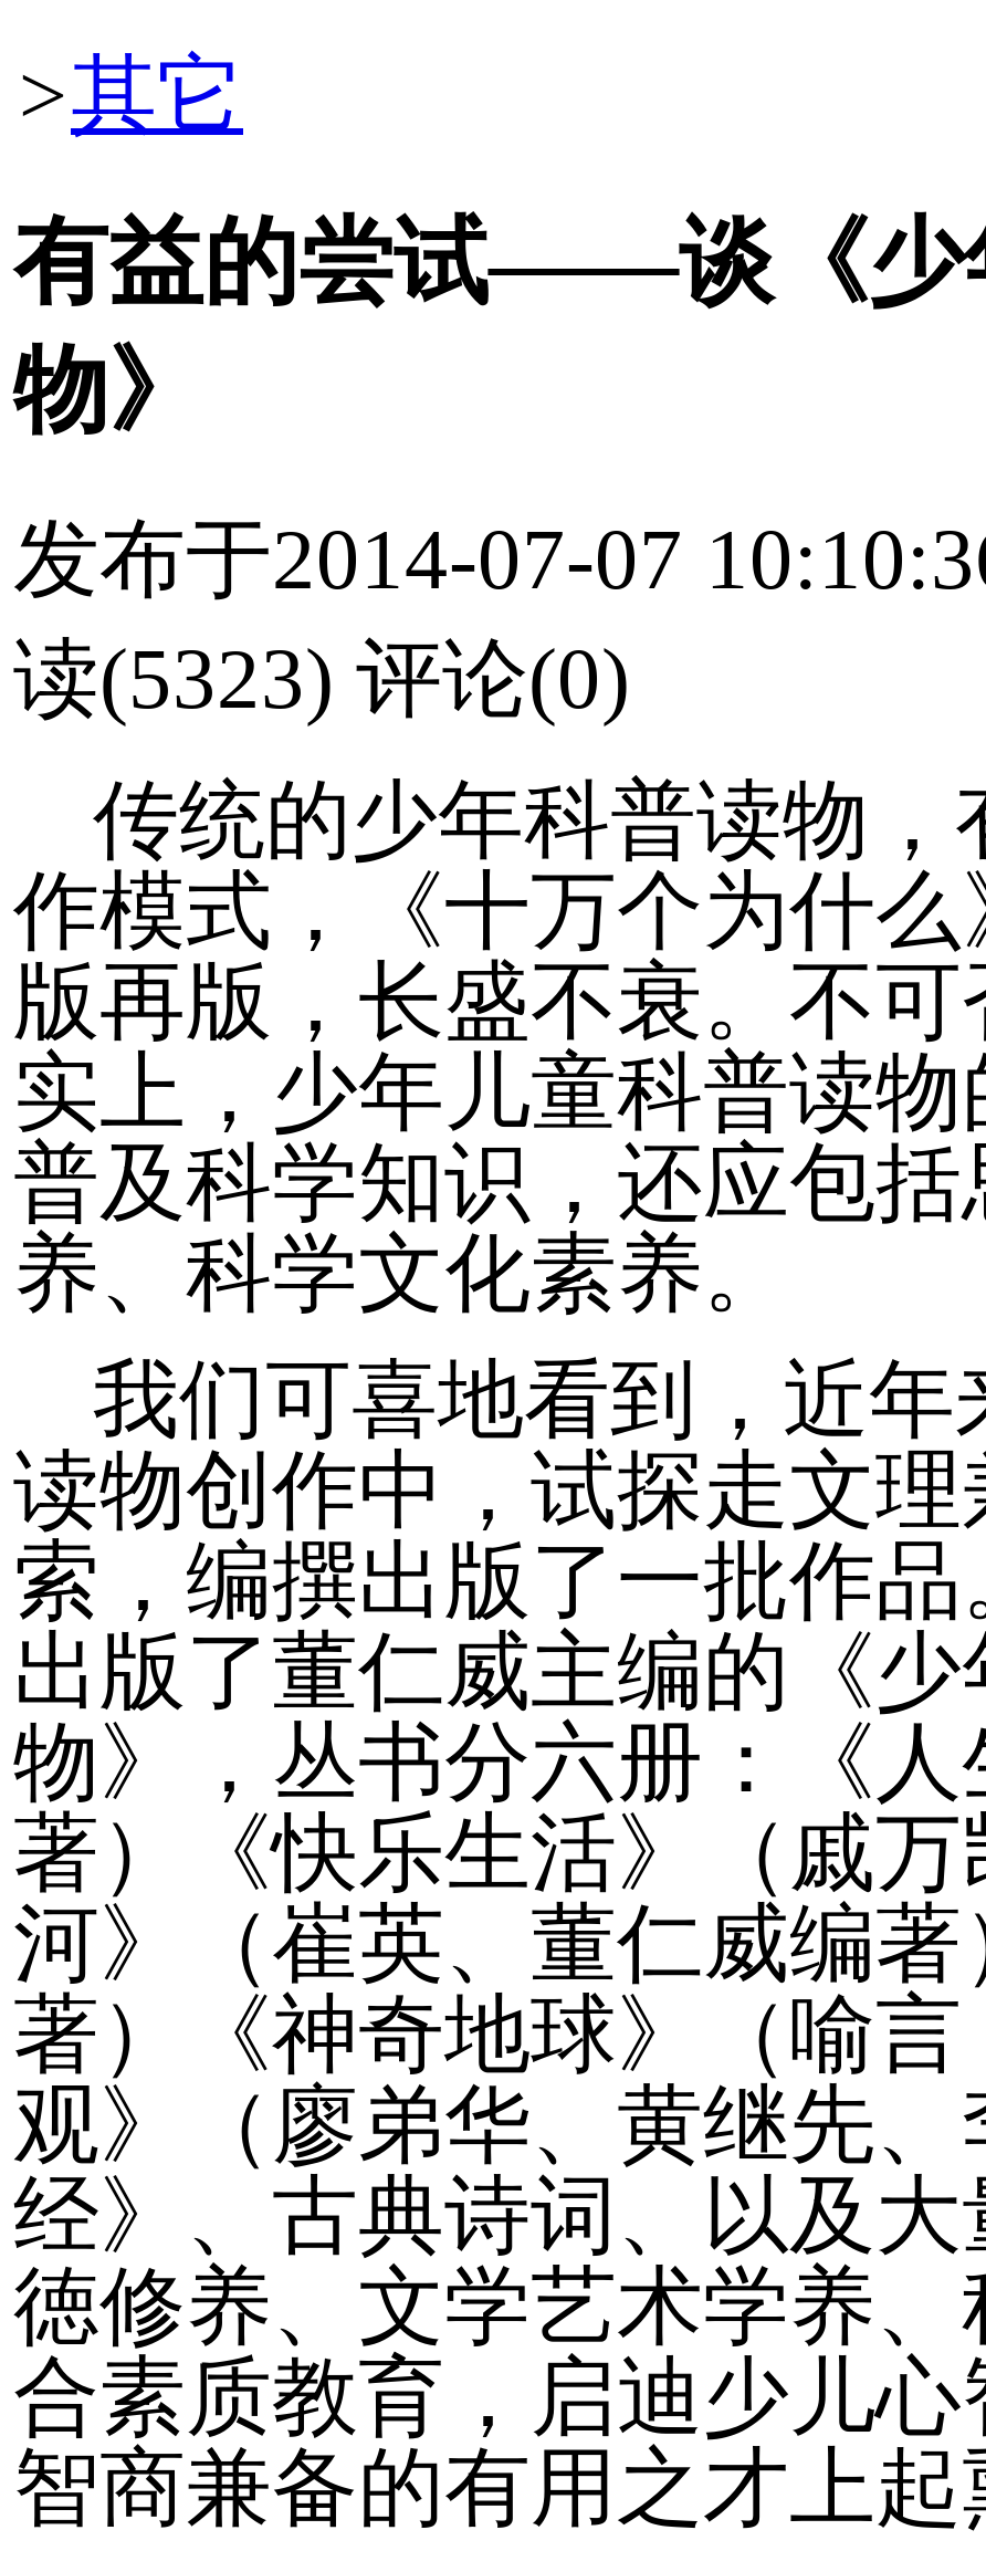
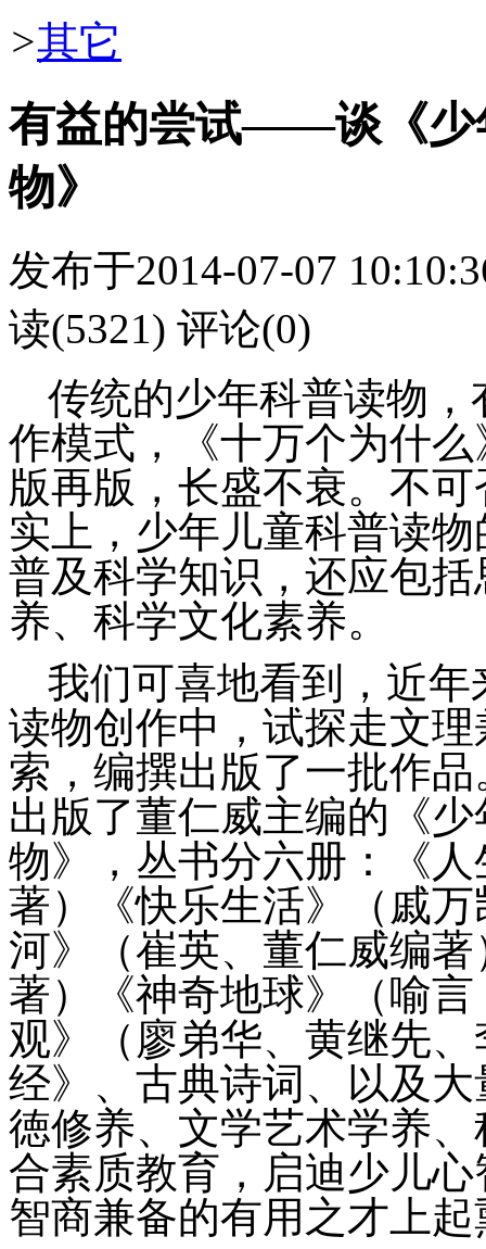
- 读(5323) 评论(0)
+ 读(5321) 评论(0)
